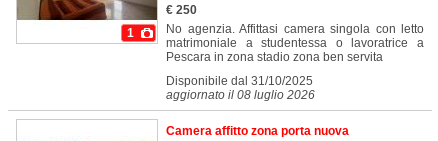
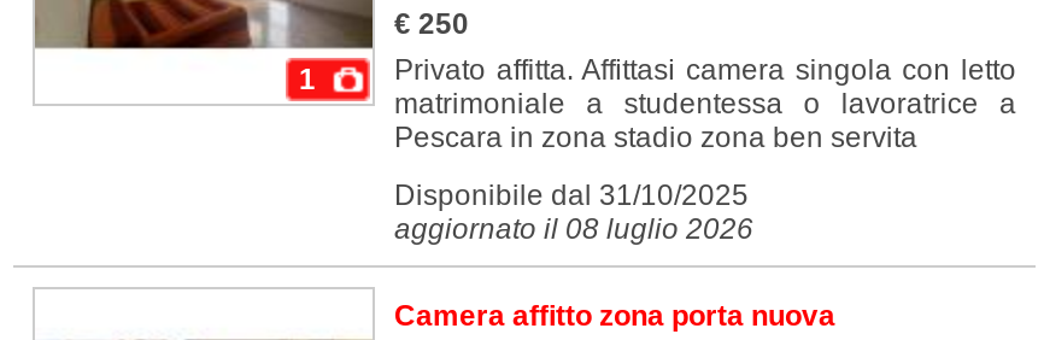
- No agenzia. Affittasi camera singola con letto
+ Privato affitta. Affittasi camera singola con letto
